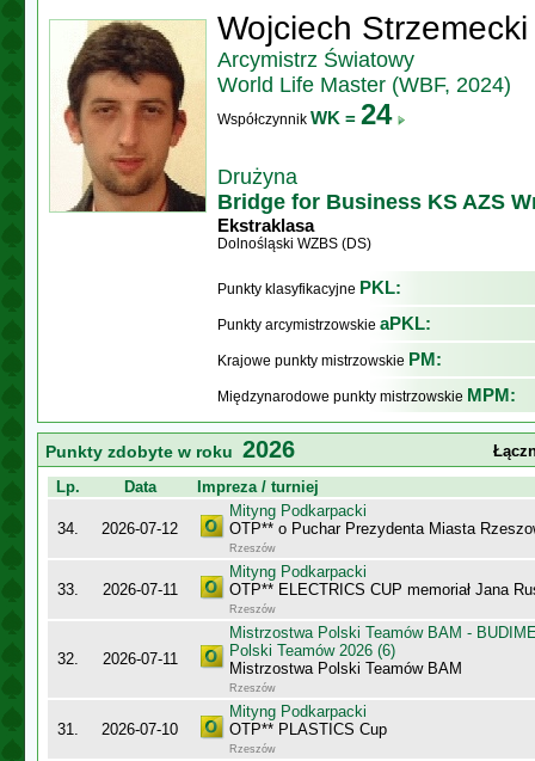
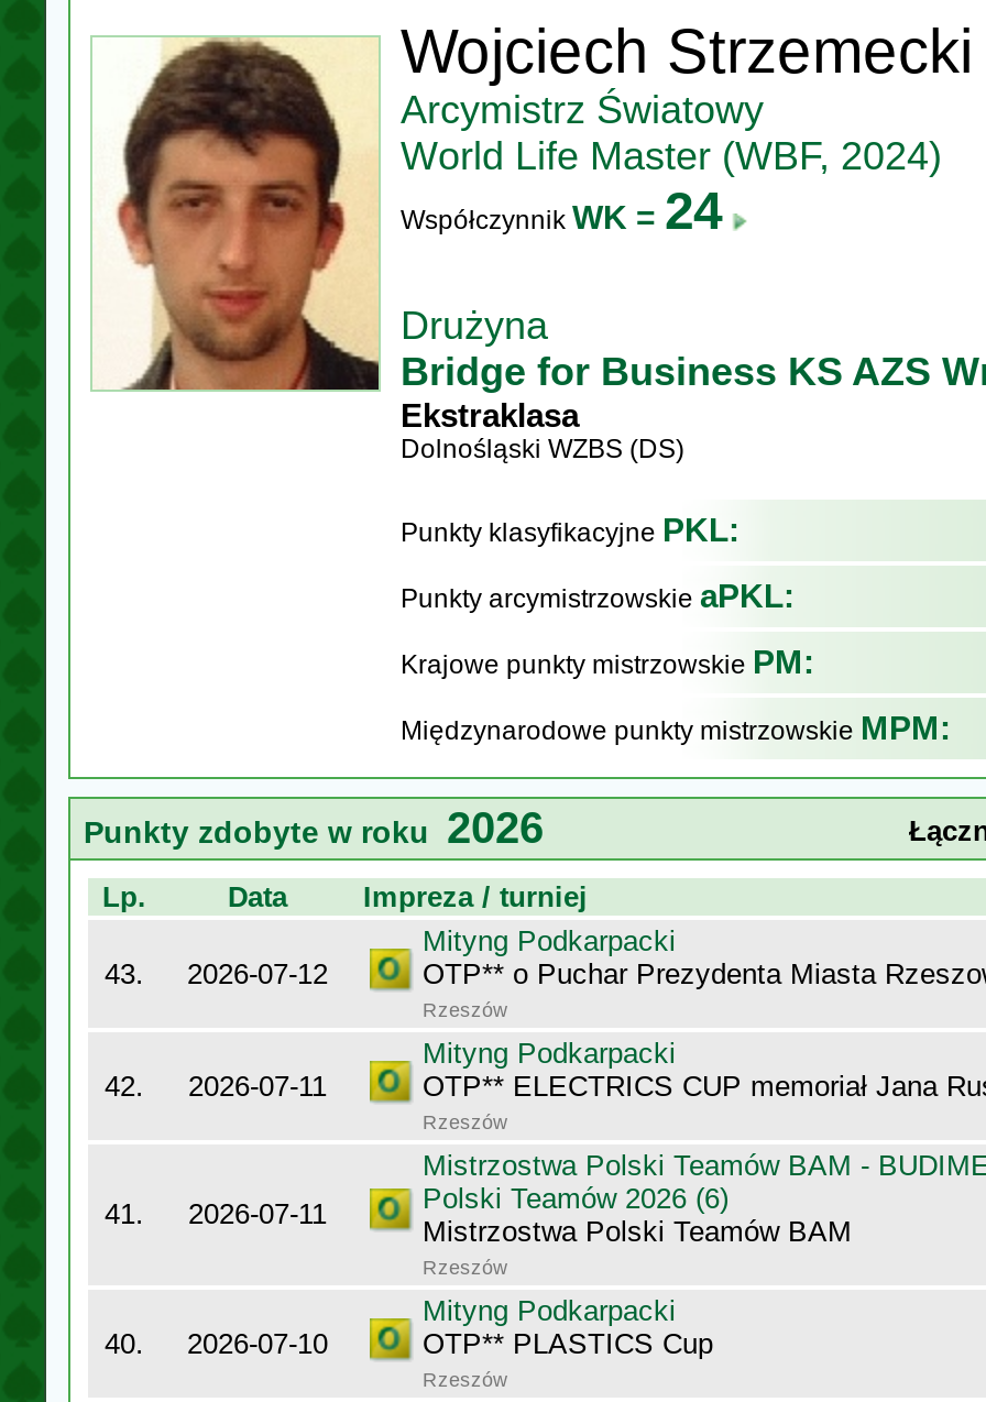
- 34. 2026-07-12
+ 43. 2026-07-12

- 33. 2026-07-11
+ 42. 2026-07-11

- 32. 2026-07-11
+ 41. 2026-07-11

- 31. 2026-07-10
+ 40. 2026-07-10
